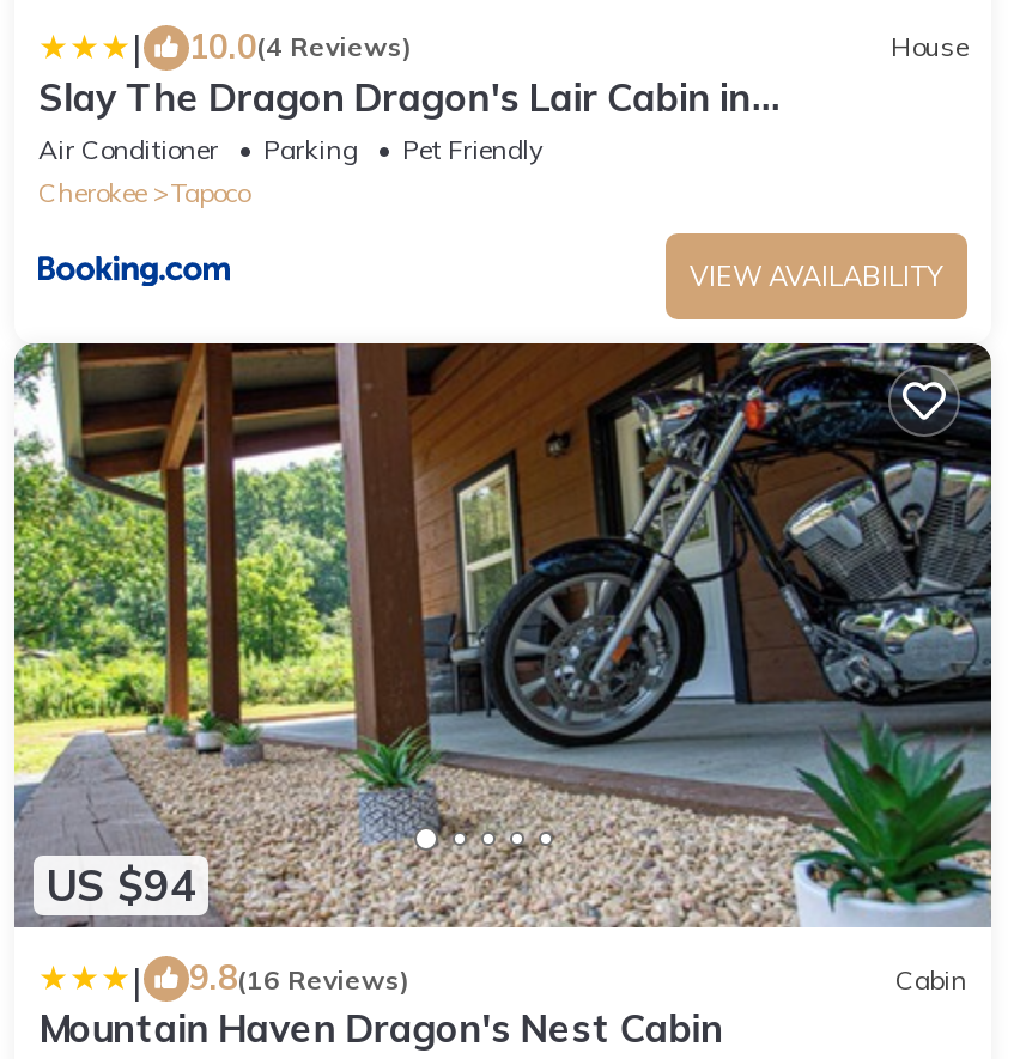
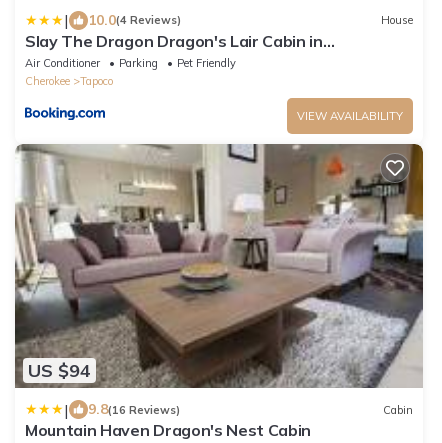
- [image]
+ [image]
